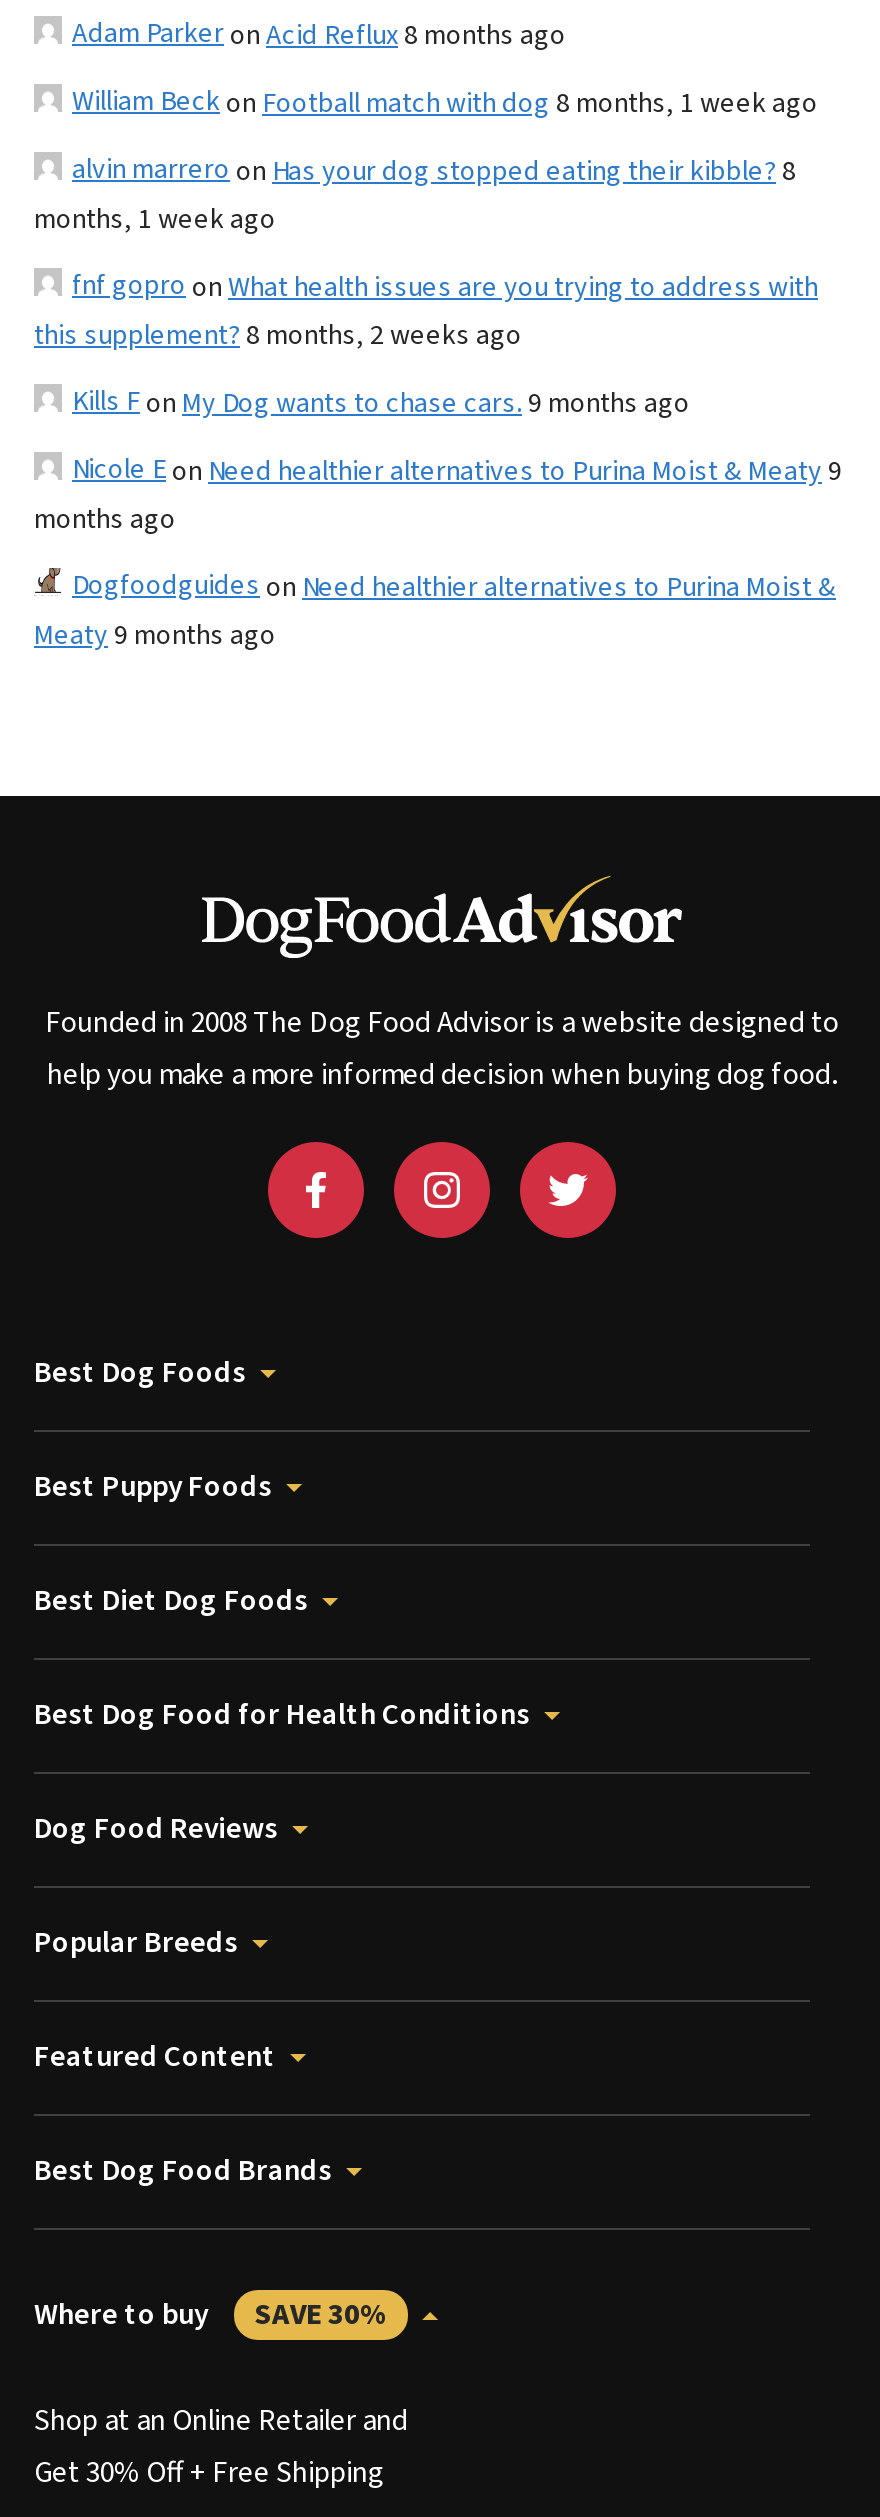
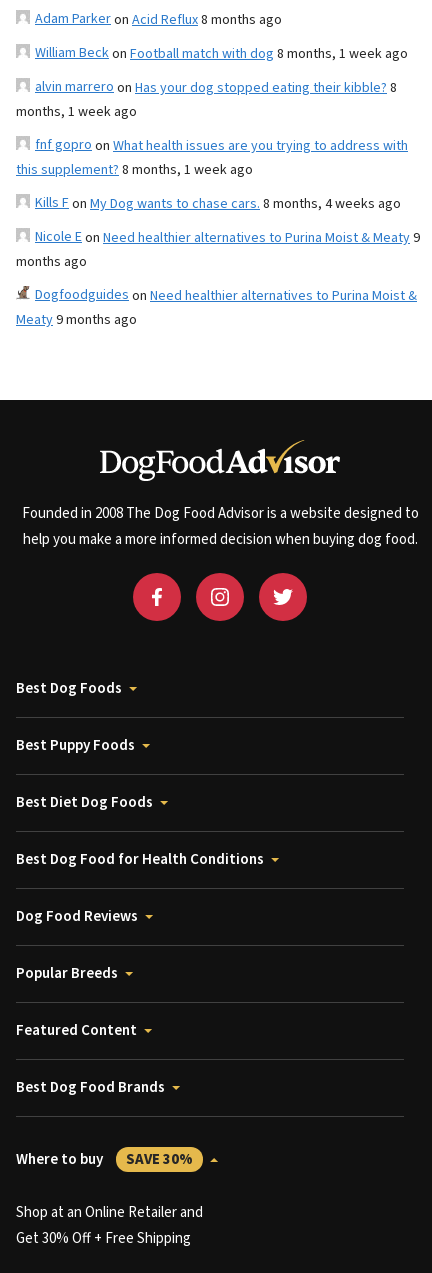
- this supplement? 8 months, 2 weeks ago
+ this supplement? 8 months, 1 week ago

- Kills Fon My Dog wants to chase cars. 9 months ago
+ Kills Fon My Dog wants to chase cars. 8 months, 4 weeks ago
